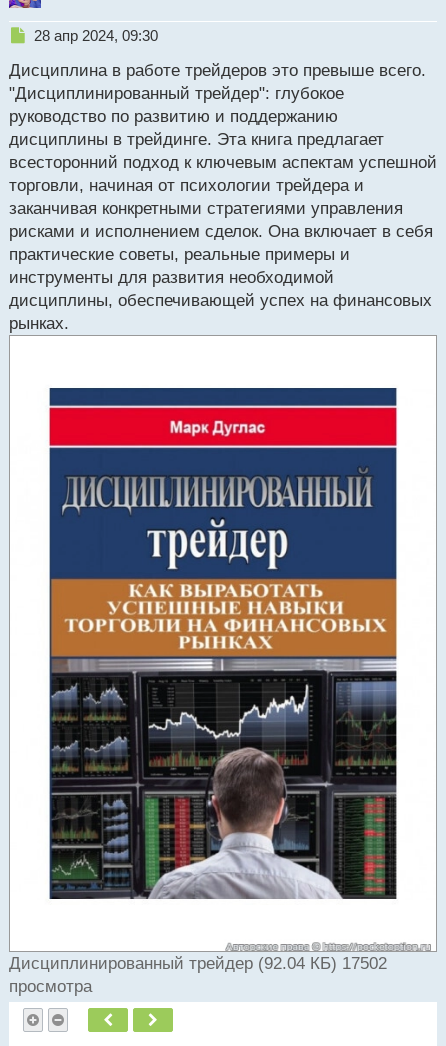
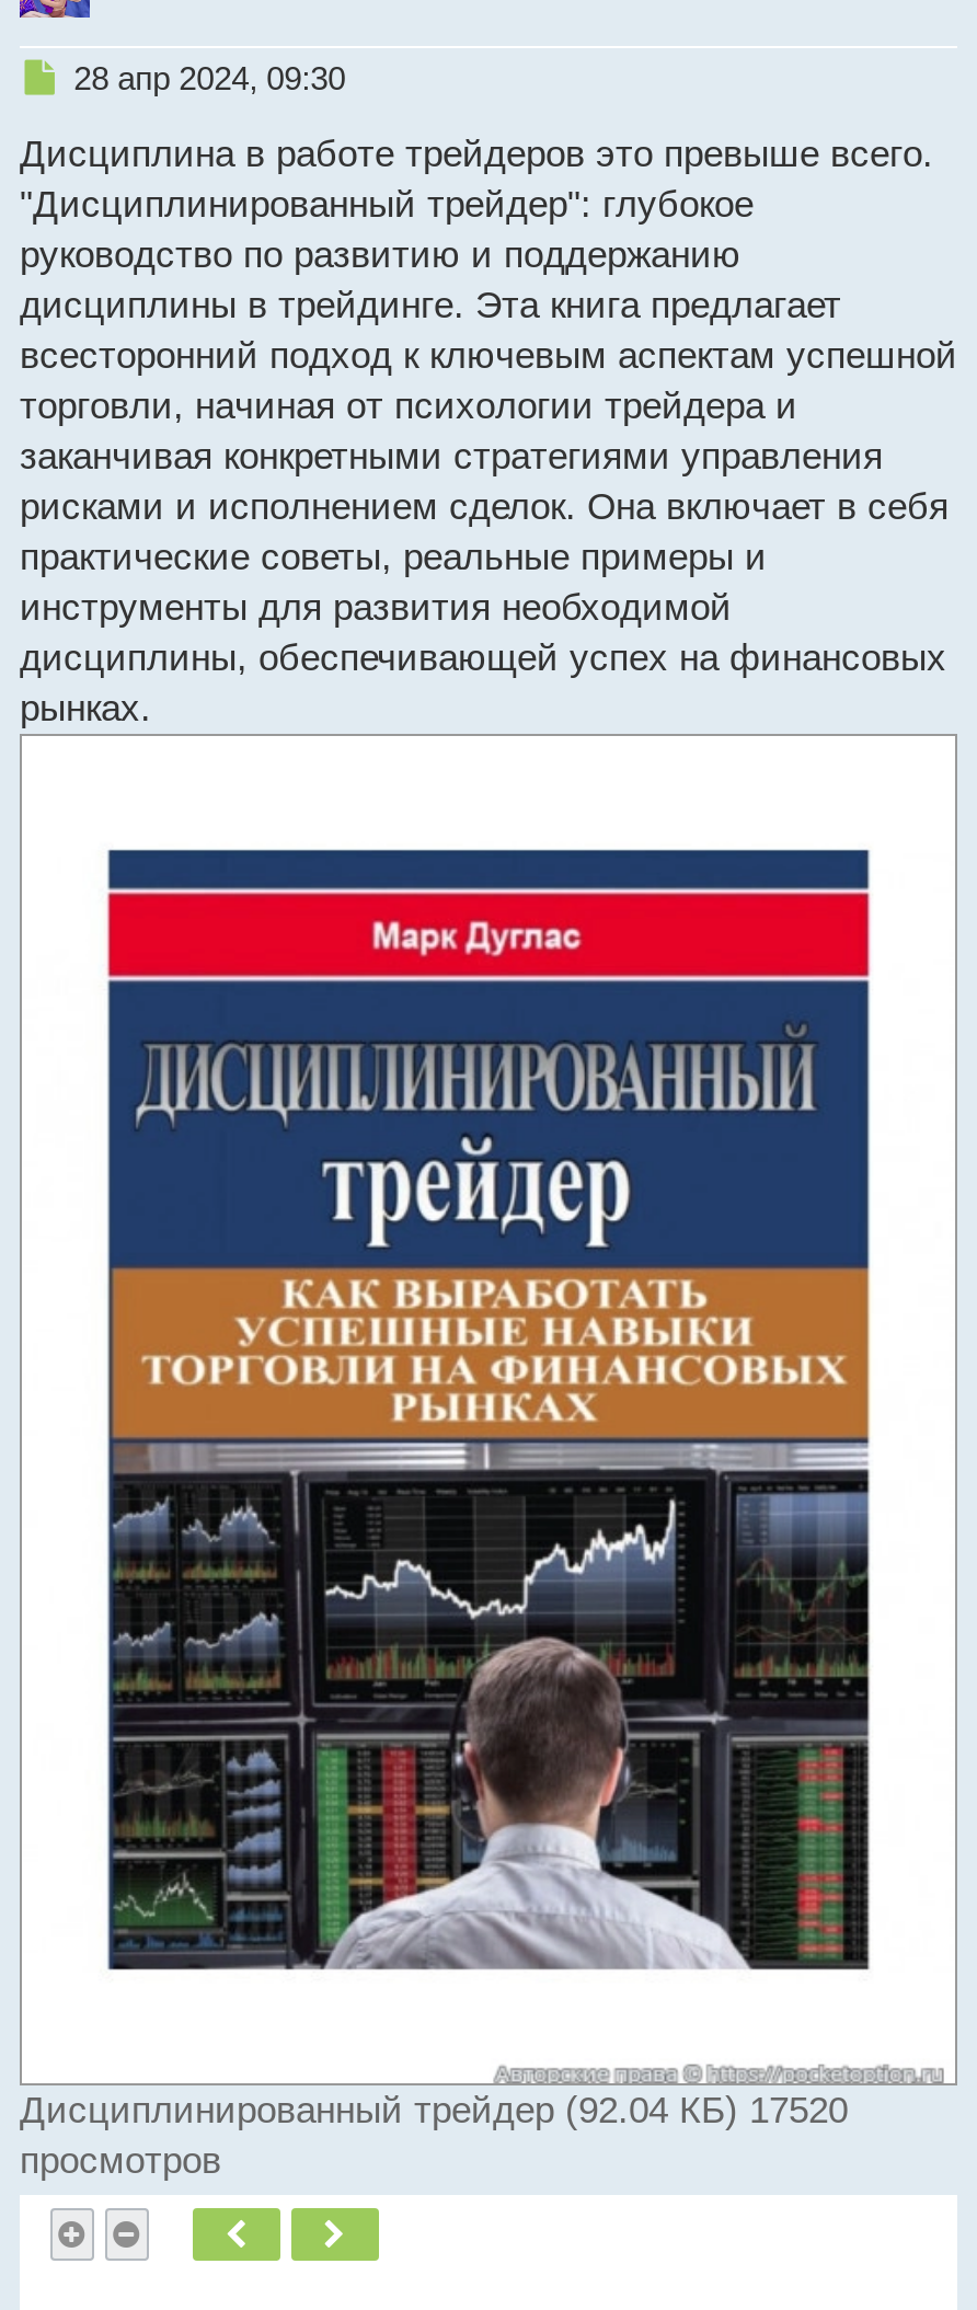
- Дисциплинированный трейдер (92.04 КБ) 17502
- просмотра
+ Дисциплинированный трейдер (92.04 КБ) 17520
+ просмотров
